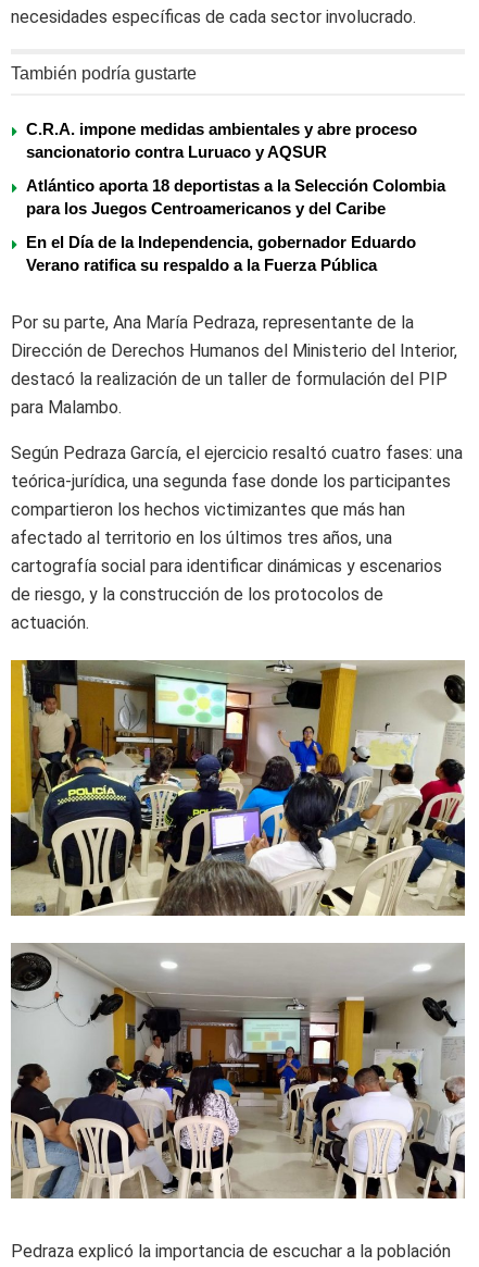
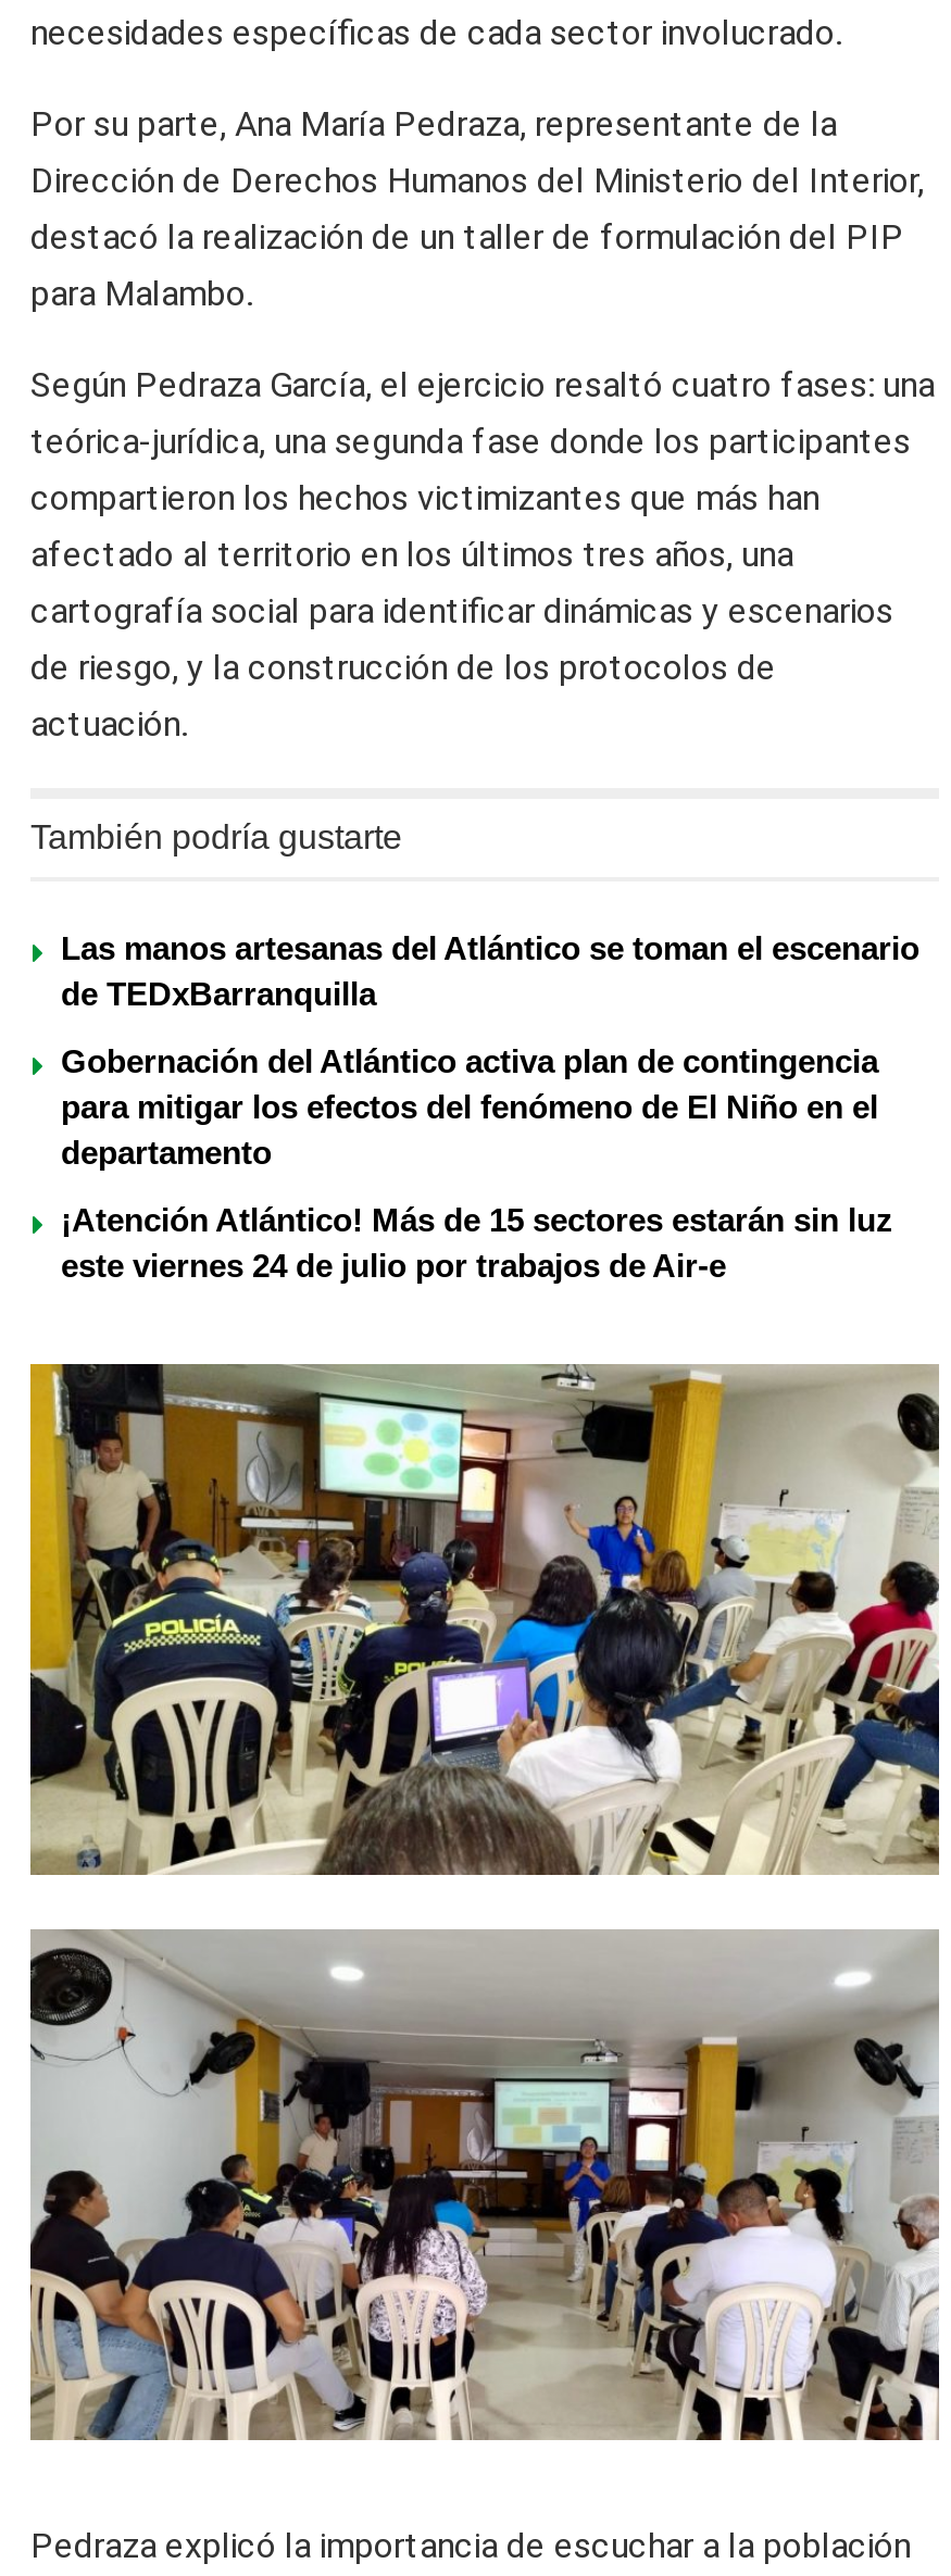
moved down: También podría gustarte

- C.R.A. impone medidas ambientales y abre proceso
- sancionatorio contra Luruaco y AQSUR
- Atlántico aporta 18 deportistas a la Selección Colombia
- para los Juegos Centroamericanos y del Caribe
- En el Día de la Independencia, gobernador Eduardo
- Verano ratifica su respaldo a la Fuerza Pública

moved up: Por su parte, Ana María Pedraza, representante de la | Dirección de Derechos Humanos del Ministerio del Interior, | destacó la realización de un taller de formulación del PIP | ... | de riesgo, y la construcción de los protocolos de | actuación.

+ Las manos artesanas del Atlántico se toman el escenario
+ de TEDxBarranquilla
+ Gobernación del Atlántico activa plan de contingencia
+ para mitigar los efectos del fenómeno de El Niño en el
+ departamento
+ ¡Atención Atlántico! Más de 15 sectores estarán sin luz
+ este viernes 24 de julio por trabajos de Air-e
